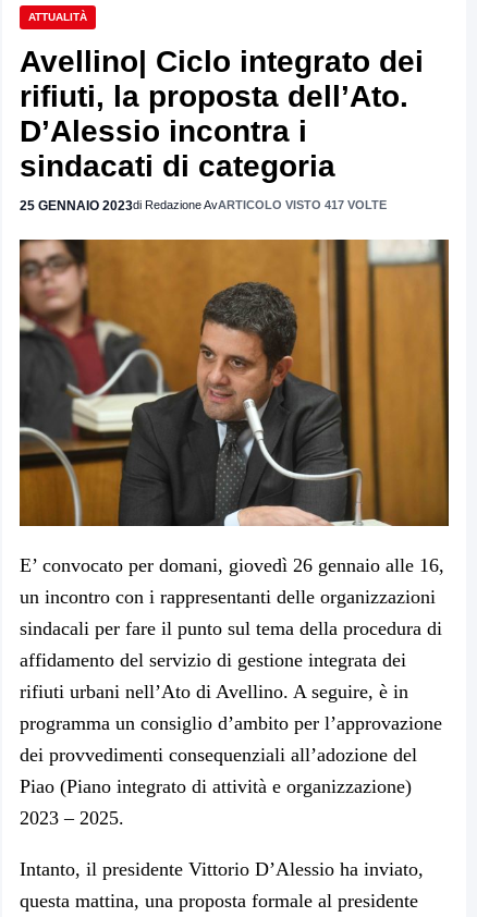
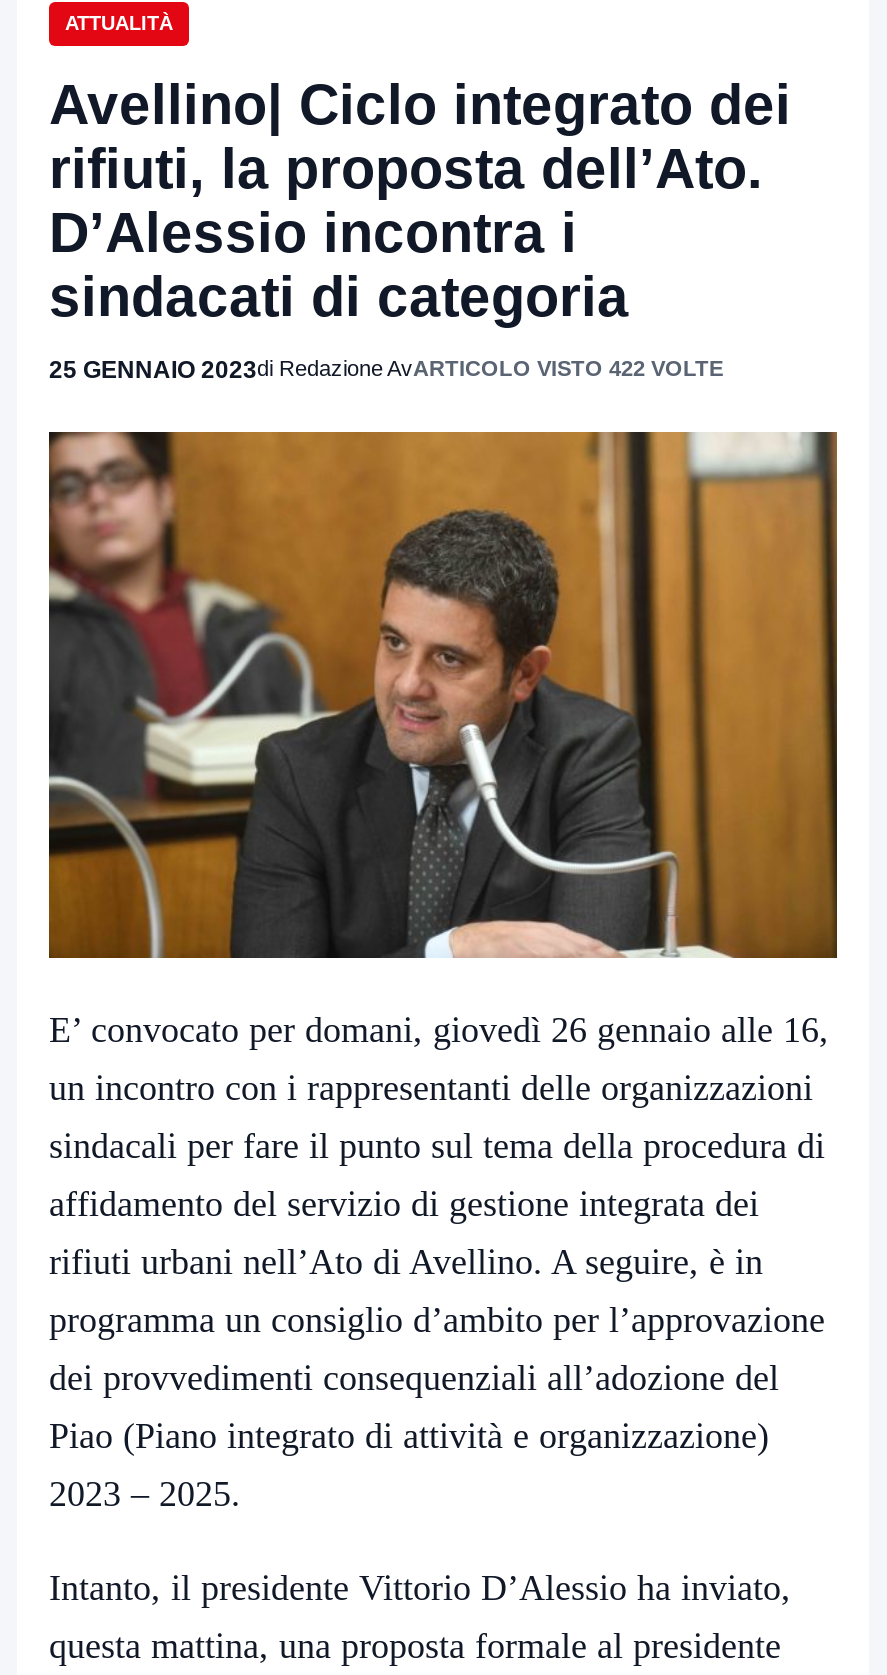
- 25 GENNAIO 2023di Redazione AvARTICOLO VISTO 417 VOLTE
+ 25 GENNAIO 2023di Redazione AvARTICOLO VISTO 422 VOLTE
